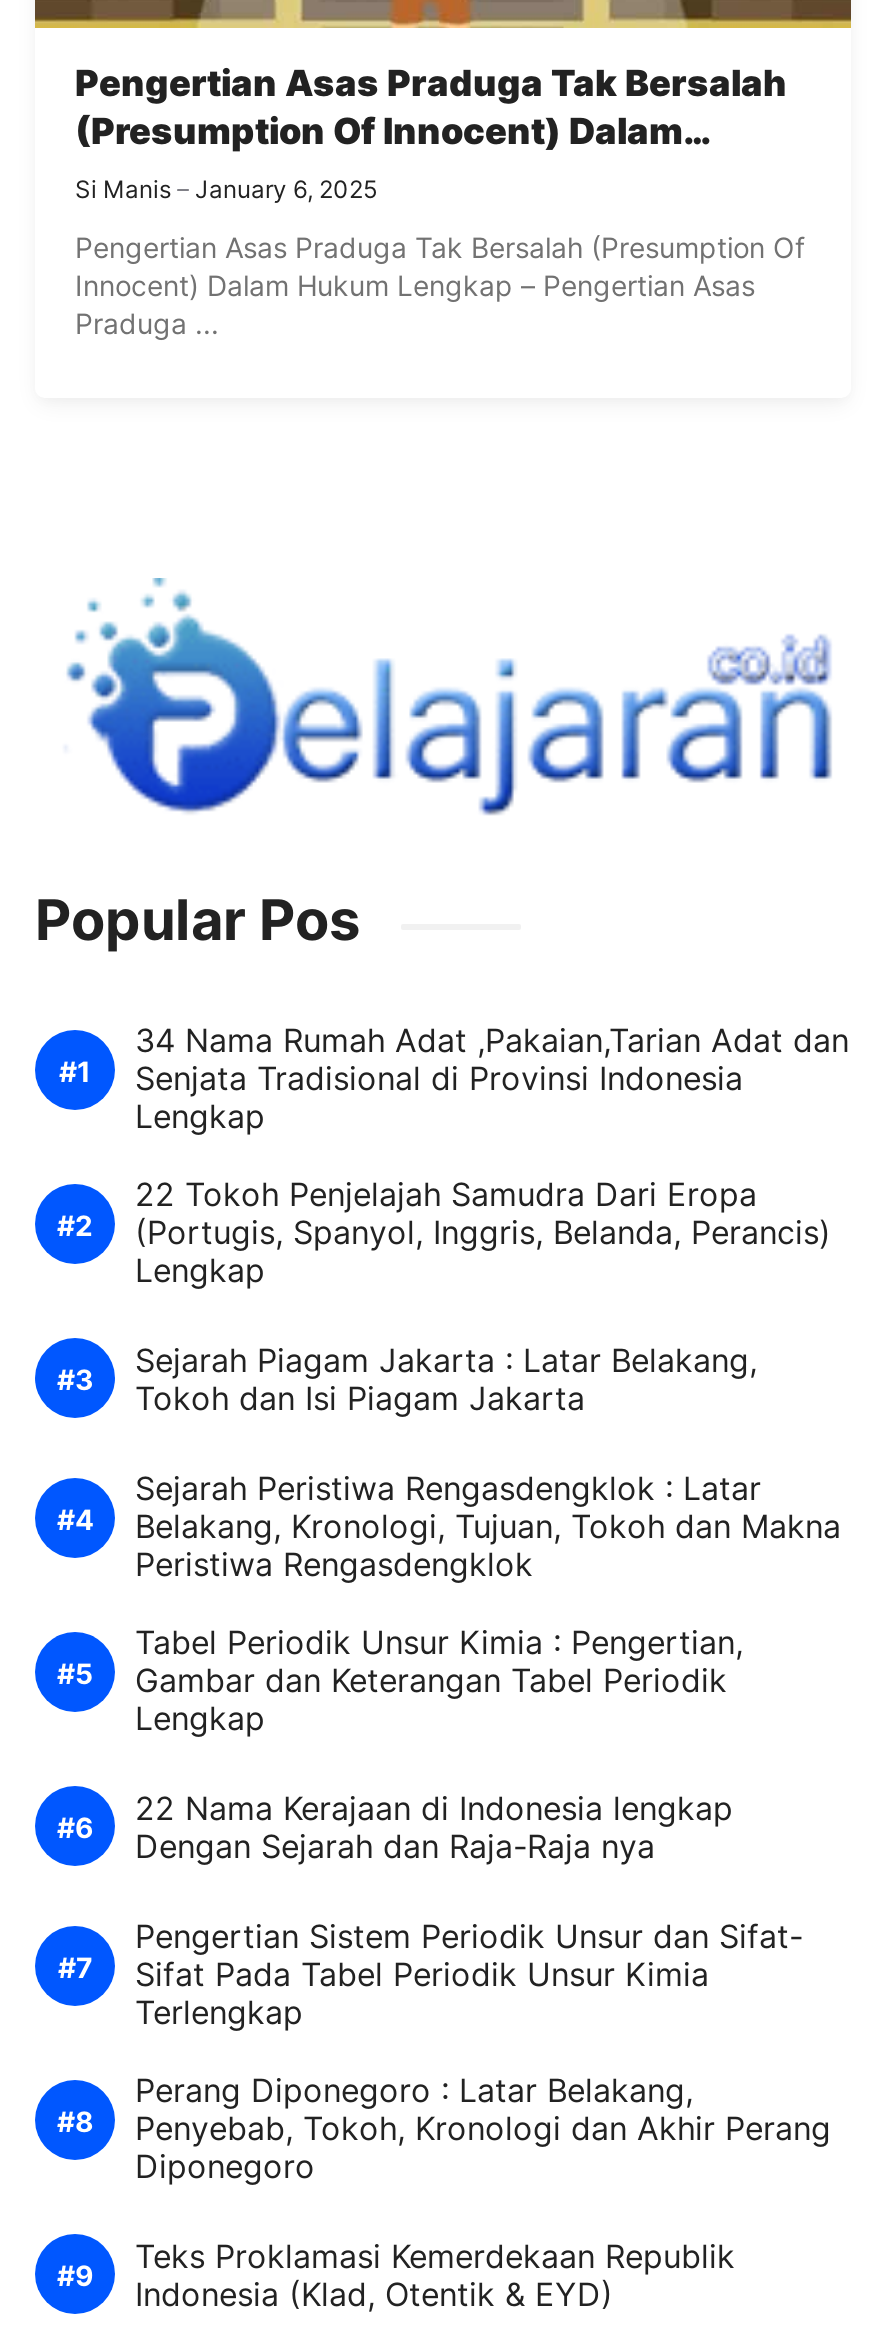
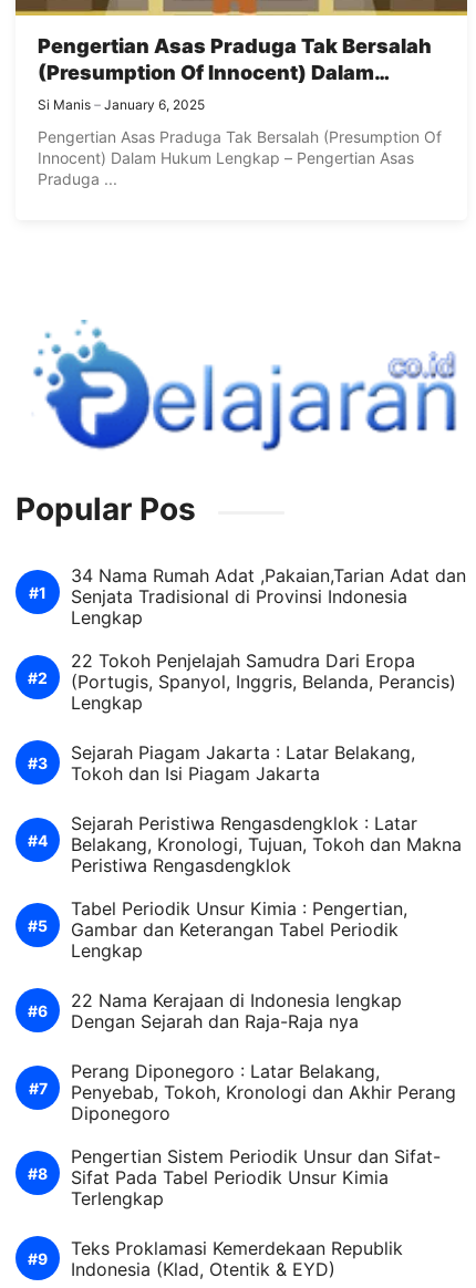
moved down: Pengertian Sistem Periodik Unsur dan Sifat- | Sifat Pada Tabel Periodik Unsur Kimia | Terlengkap

moved up: Perang Diponegoro : Latar Belakang, | Penyebab, Tokoh, Kronologi dan Akhir Perang | Diponegoro
